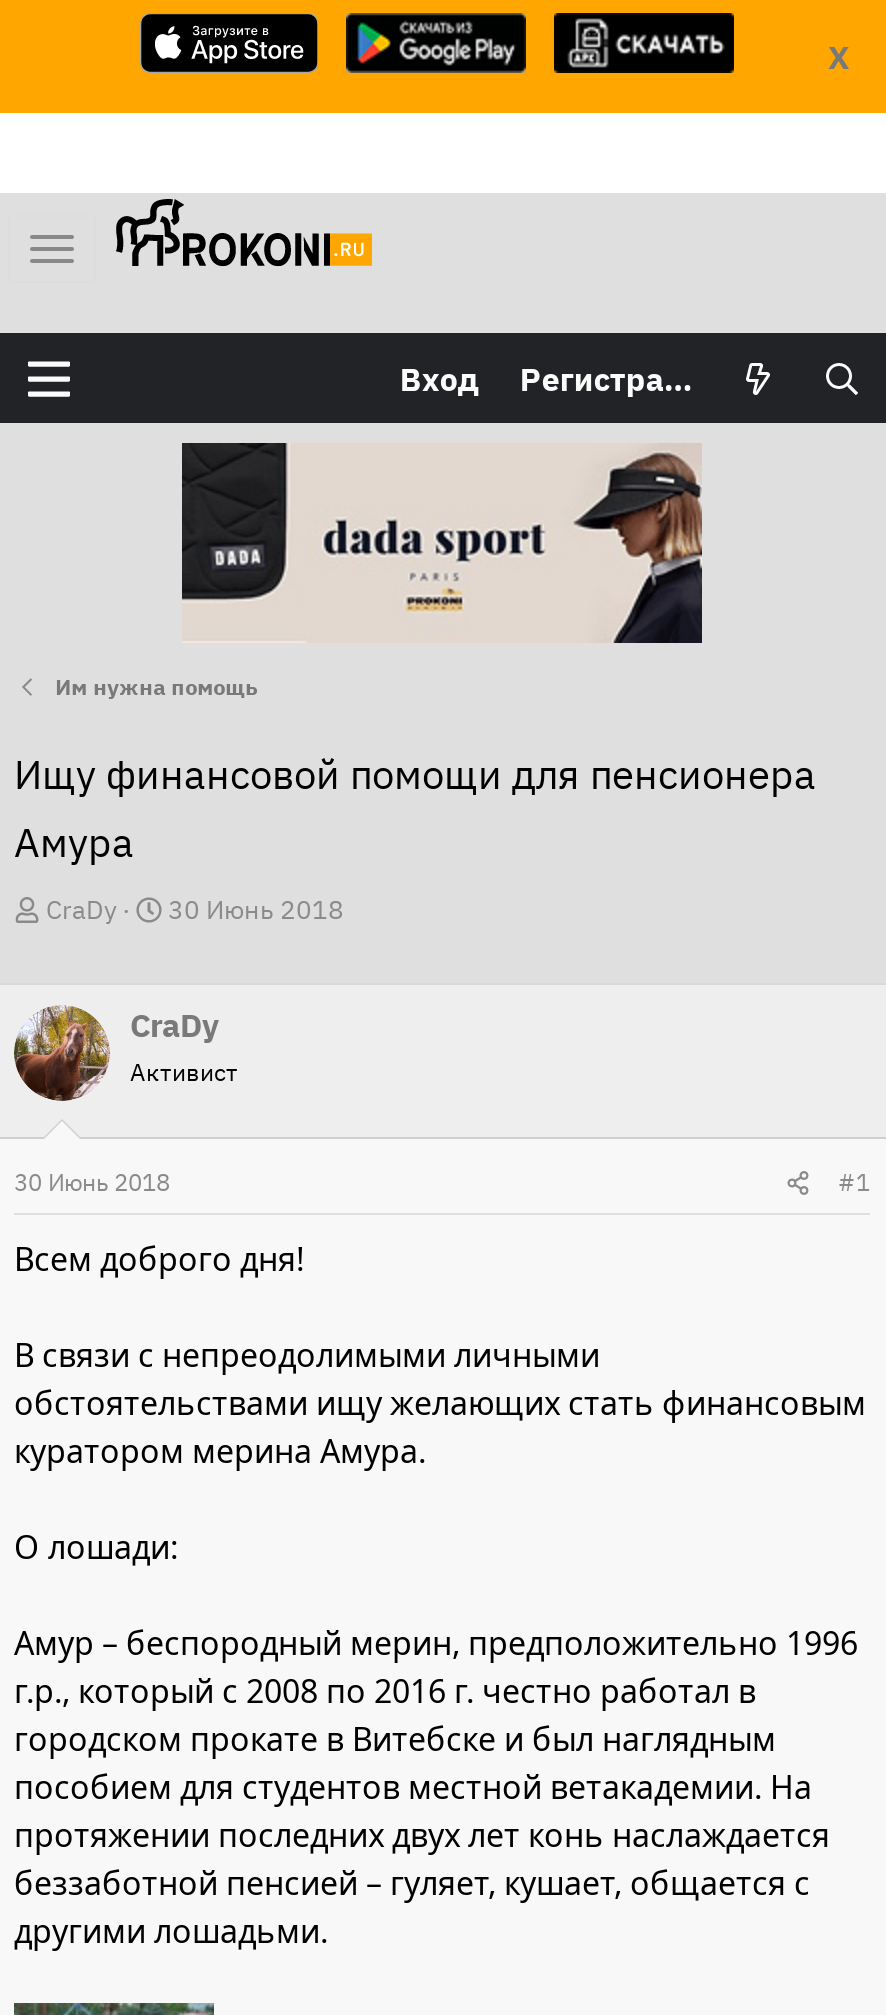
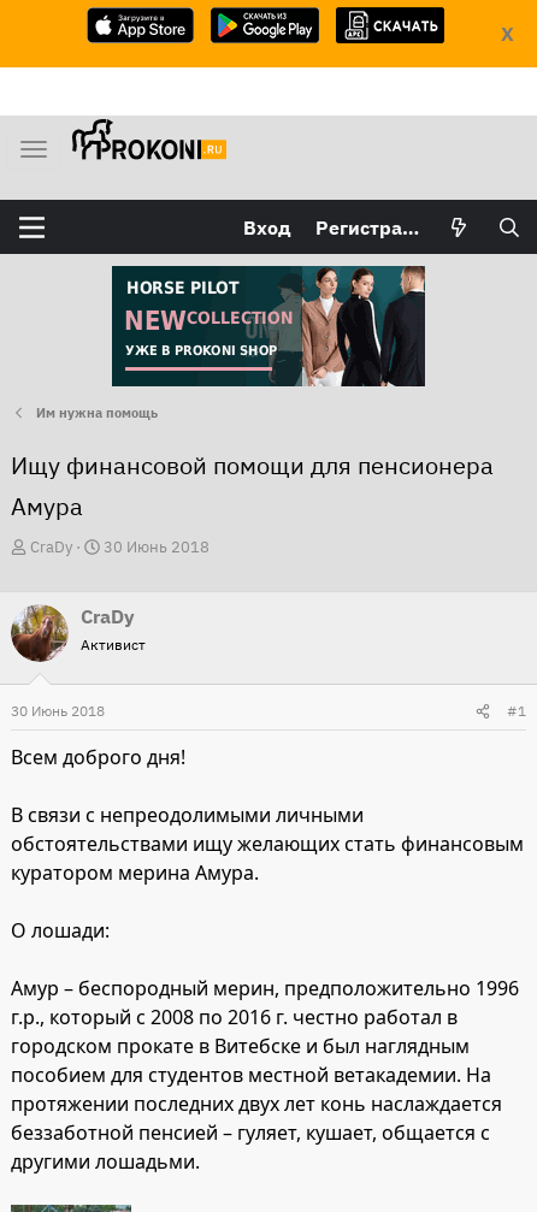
- [image]
+ [image]
